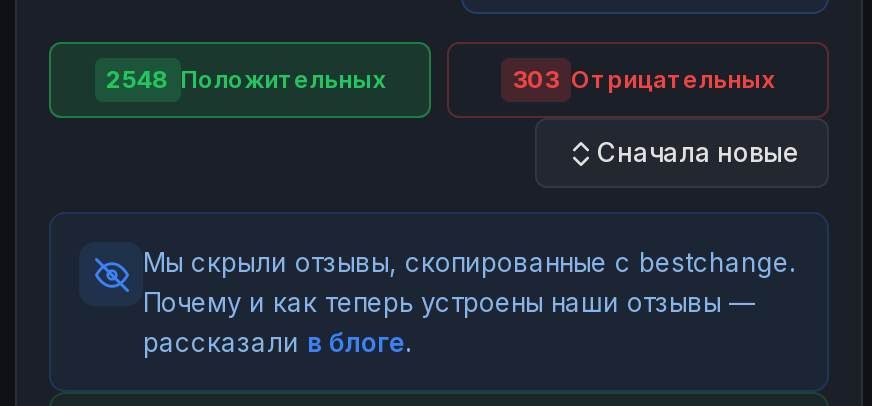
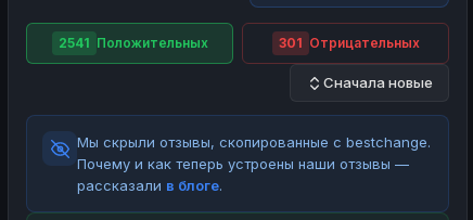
- 2548 Положительных
+ 2541 Положительных

- 303 Отрицательных
+ 301 Отрицательных
